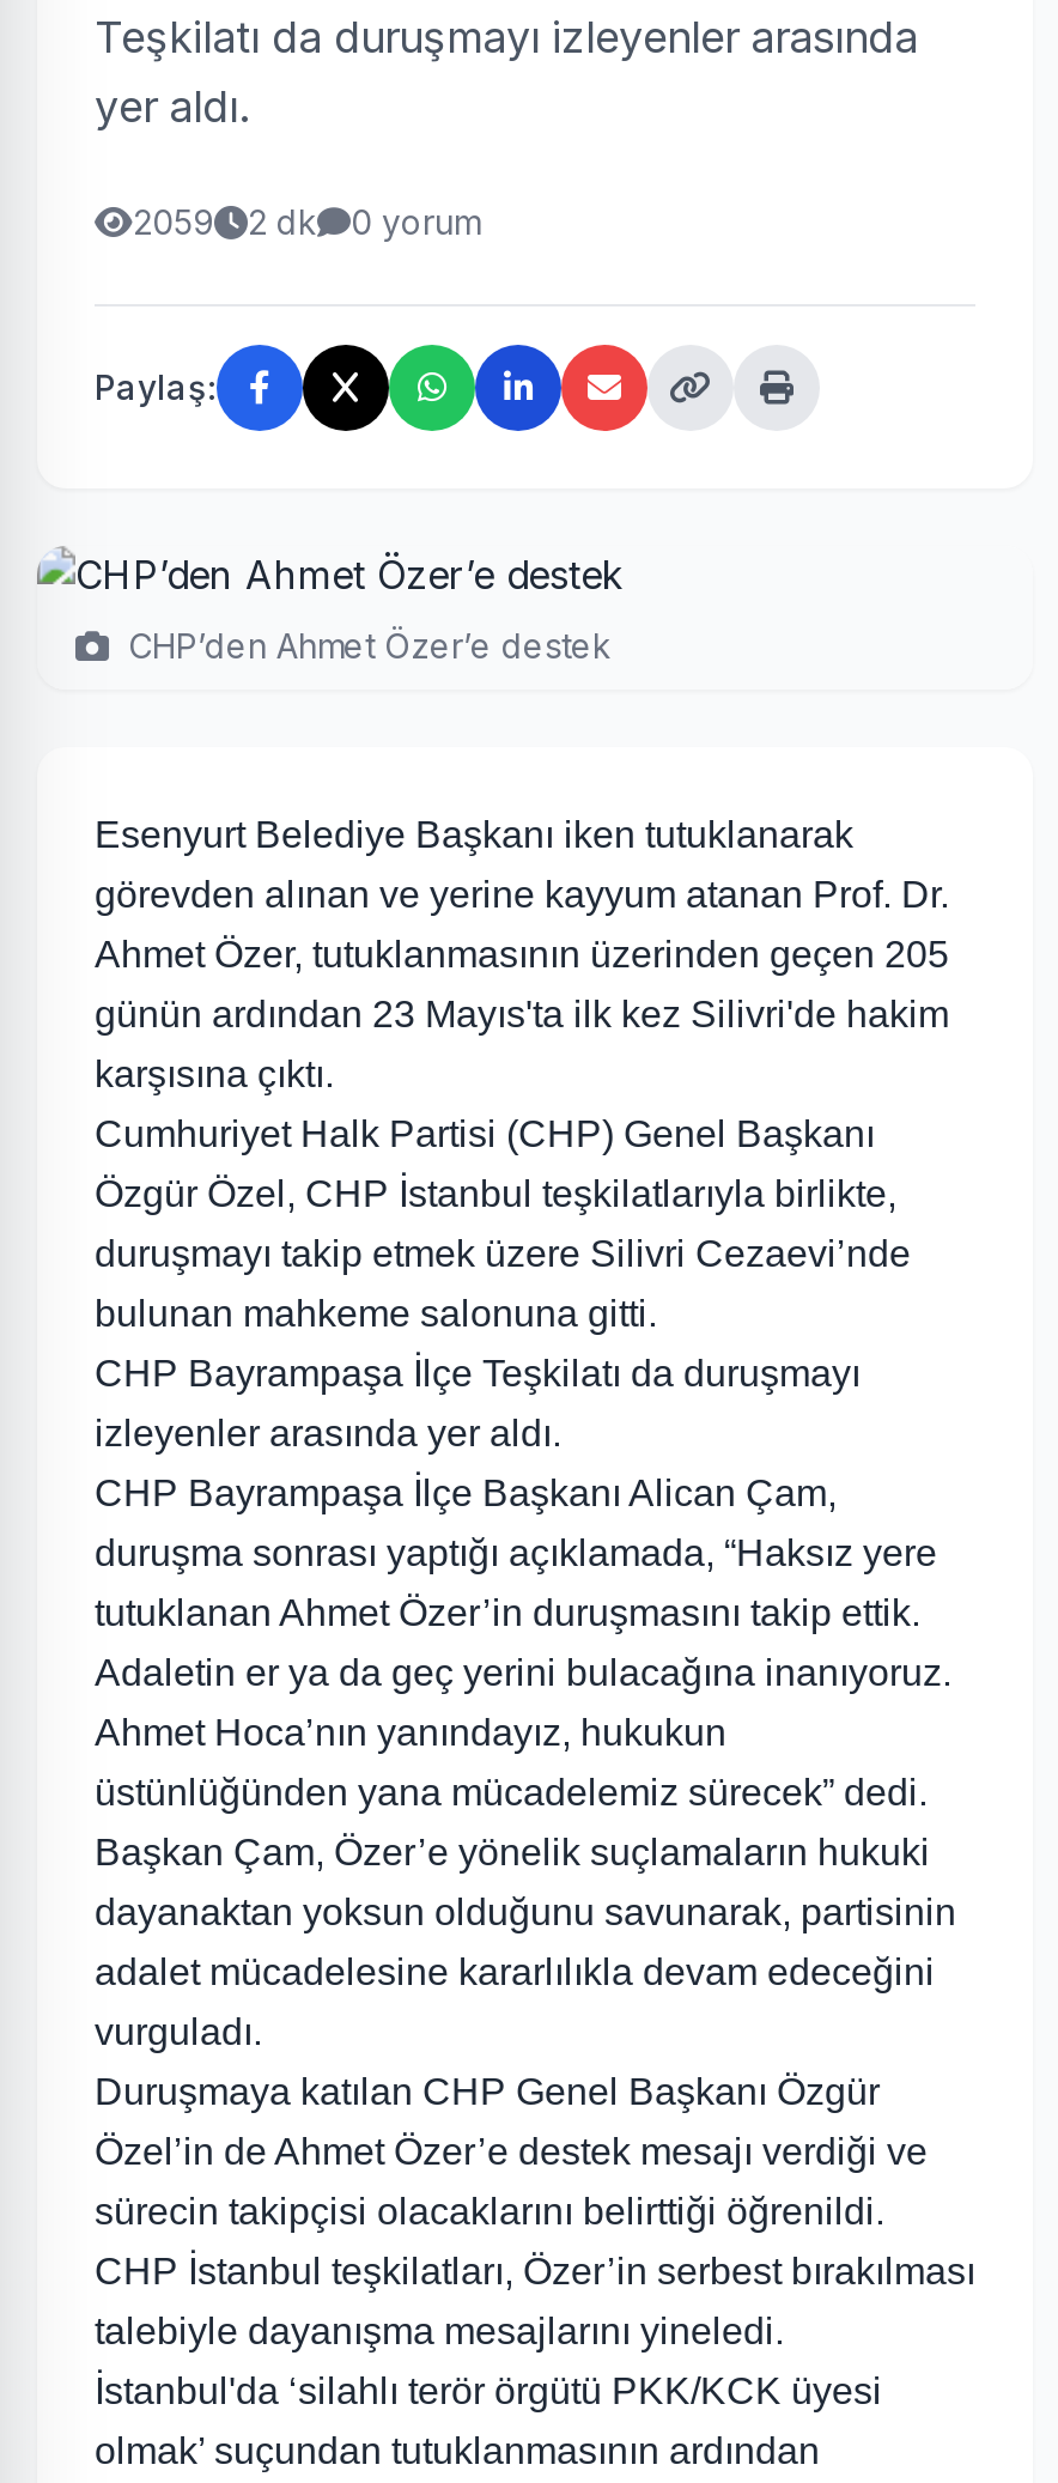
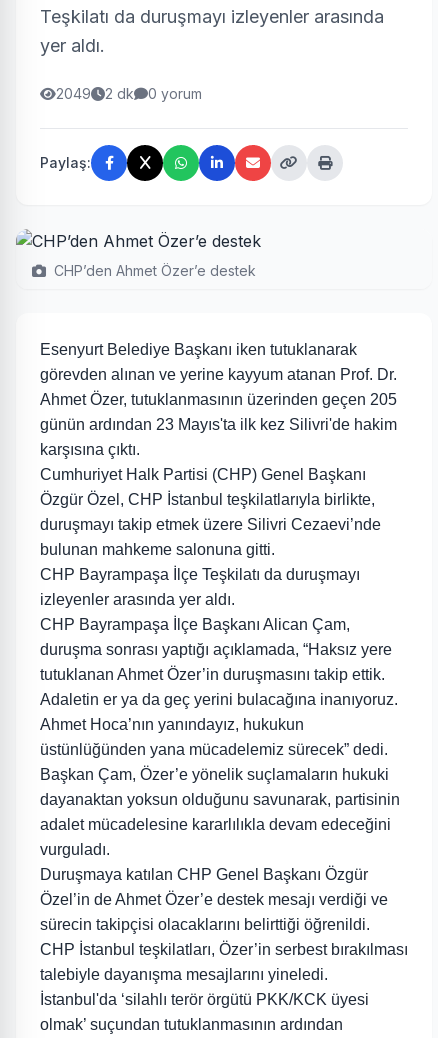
- 2059 2 dk 0 yorum
+ 2049 2 dk 0 yorum
